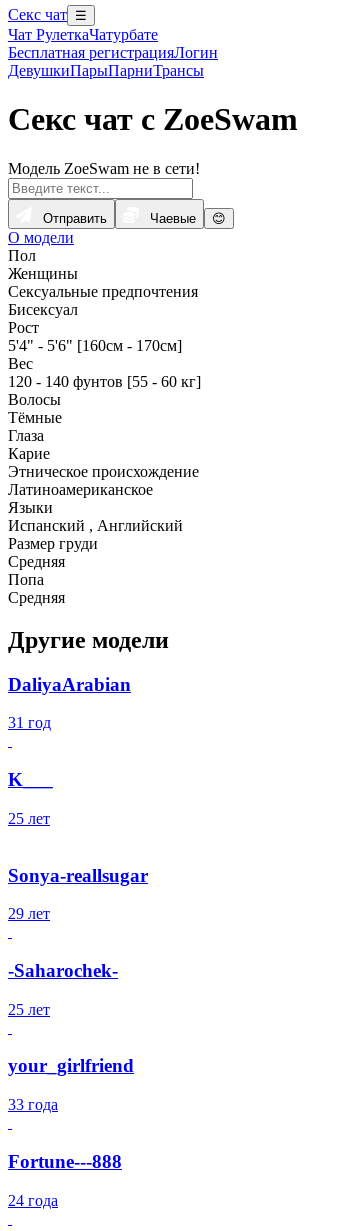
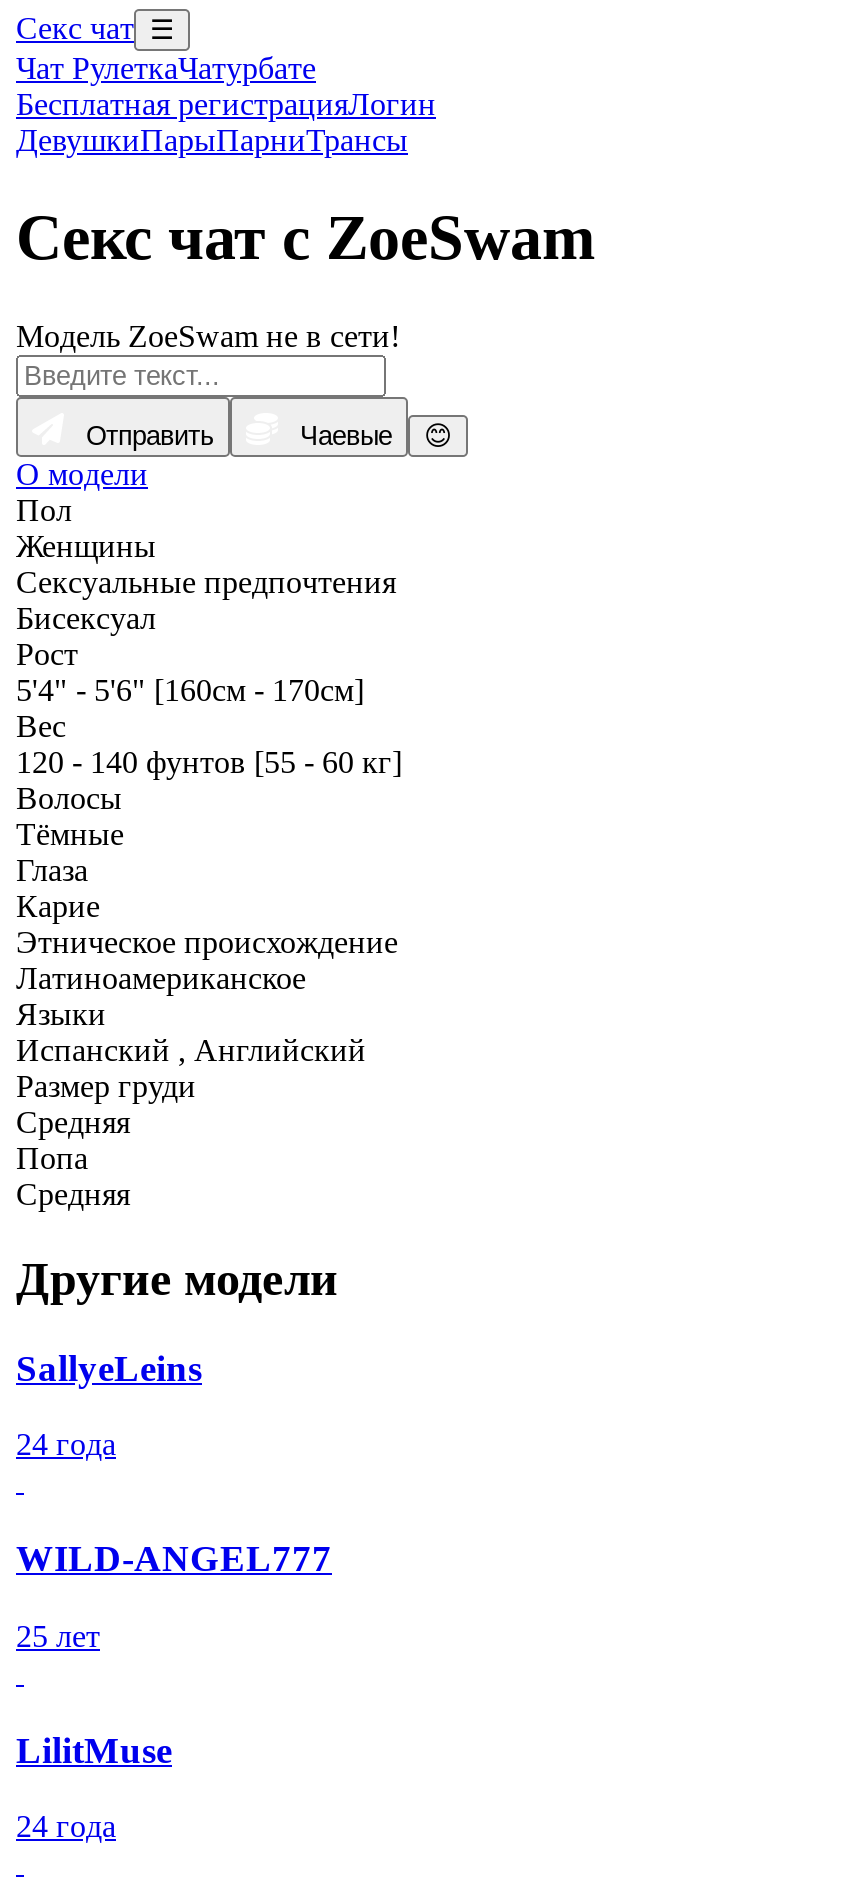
- DaliyaArabian
+ SallyeLeins

- 31 год
+ 24 года

- K___
+ WILD-ANGEL777

- Sonya-reallsugar
- 29 лет
- -Saharochek-
- 25 лет
- your_girlfriend
- 33 года
- Fortune---888
+ LilitMuse
